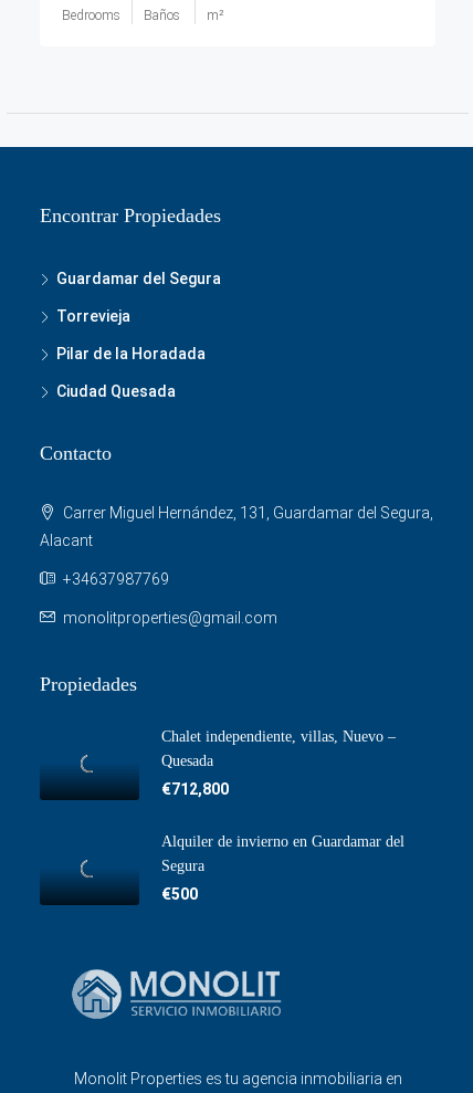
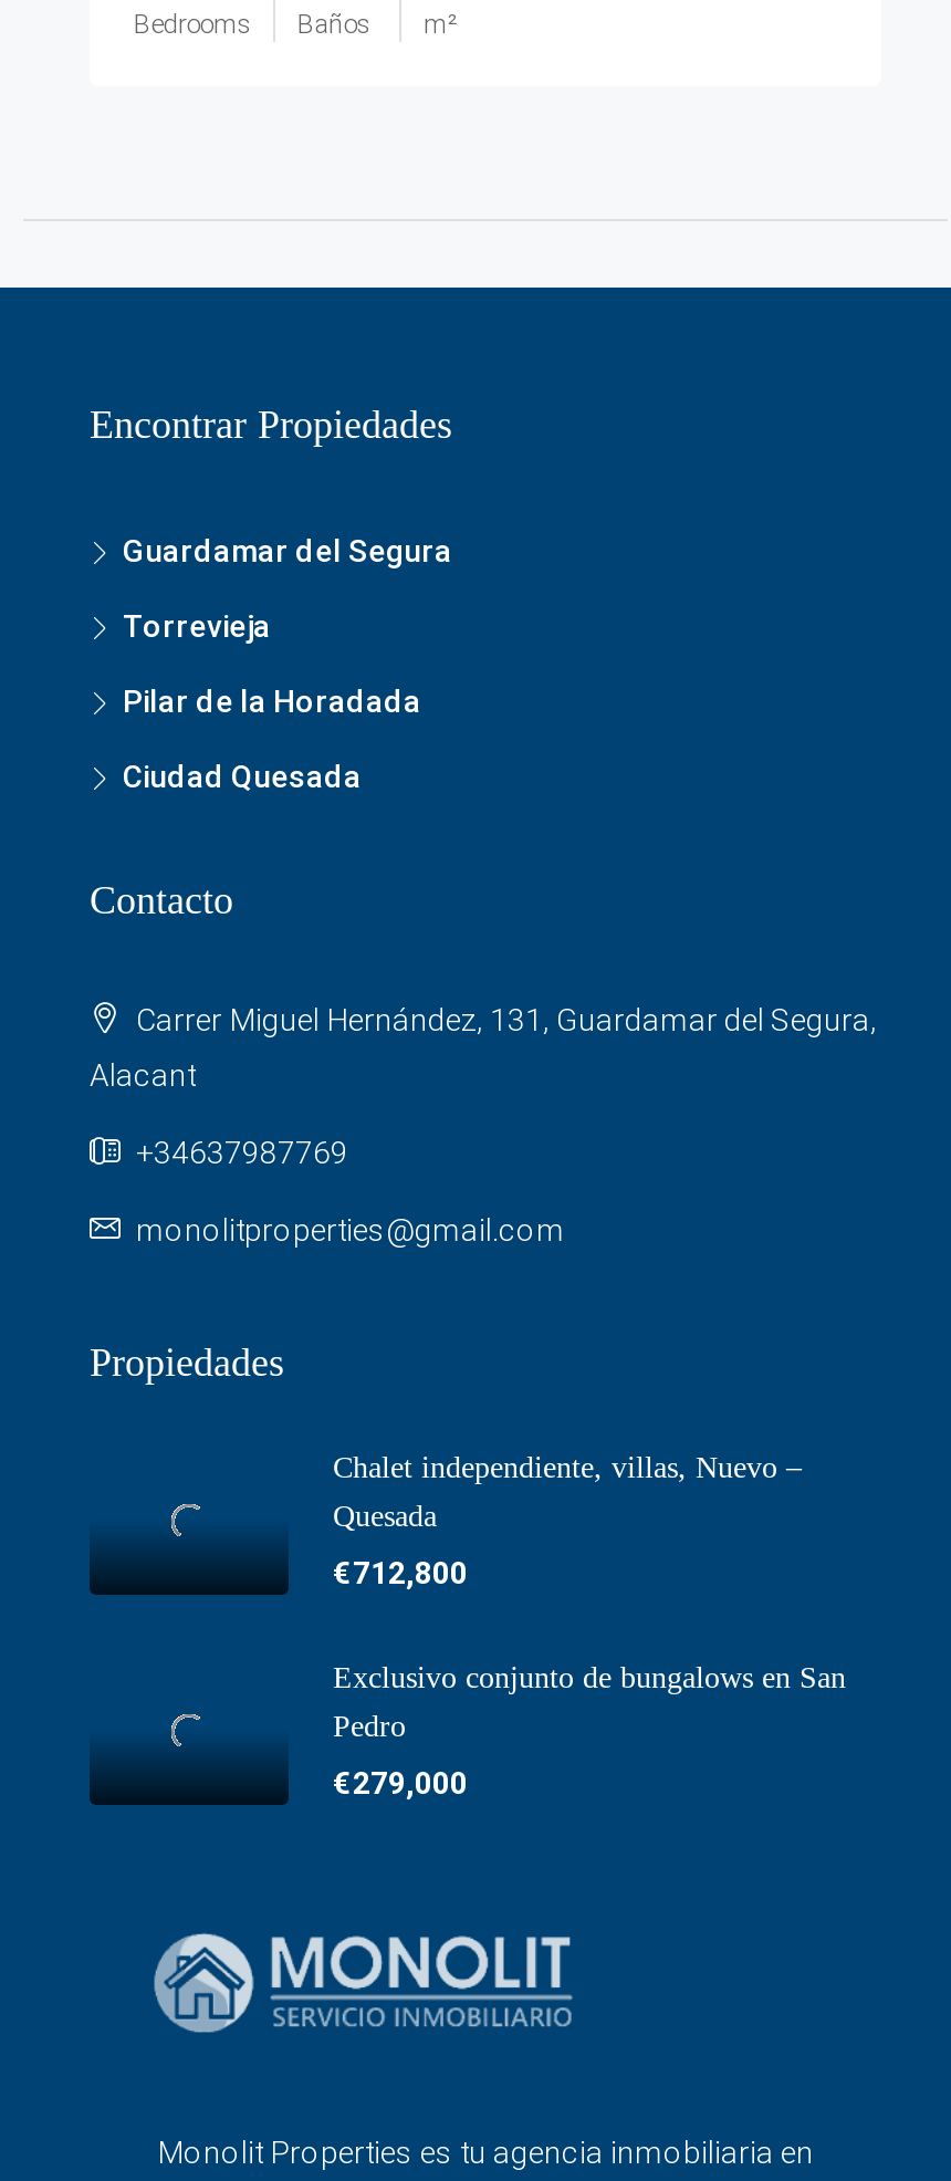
- Alquiler de invierno en Guardamar del
+ Exclusivo conjunto de bungalows en San

- Segura
+ Pedro

- €500
+ €279,000
